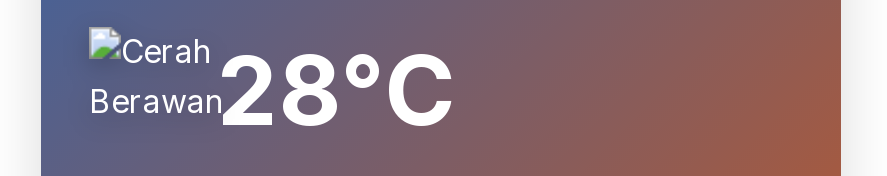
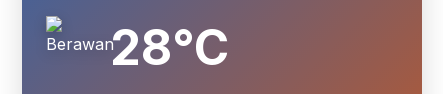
- [image]
+ [image]
